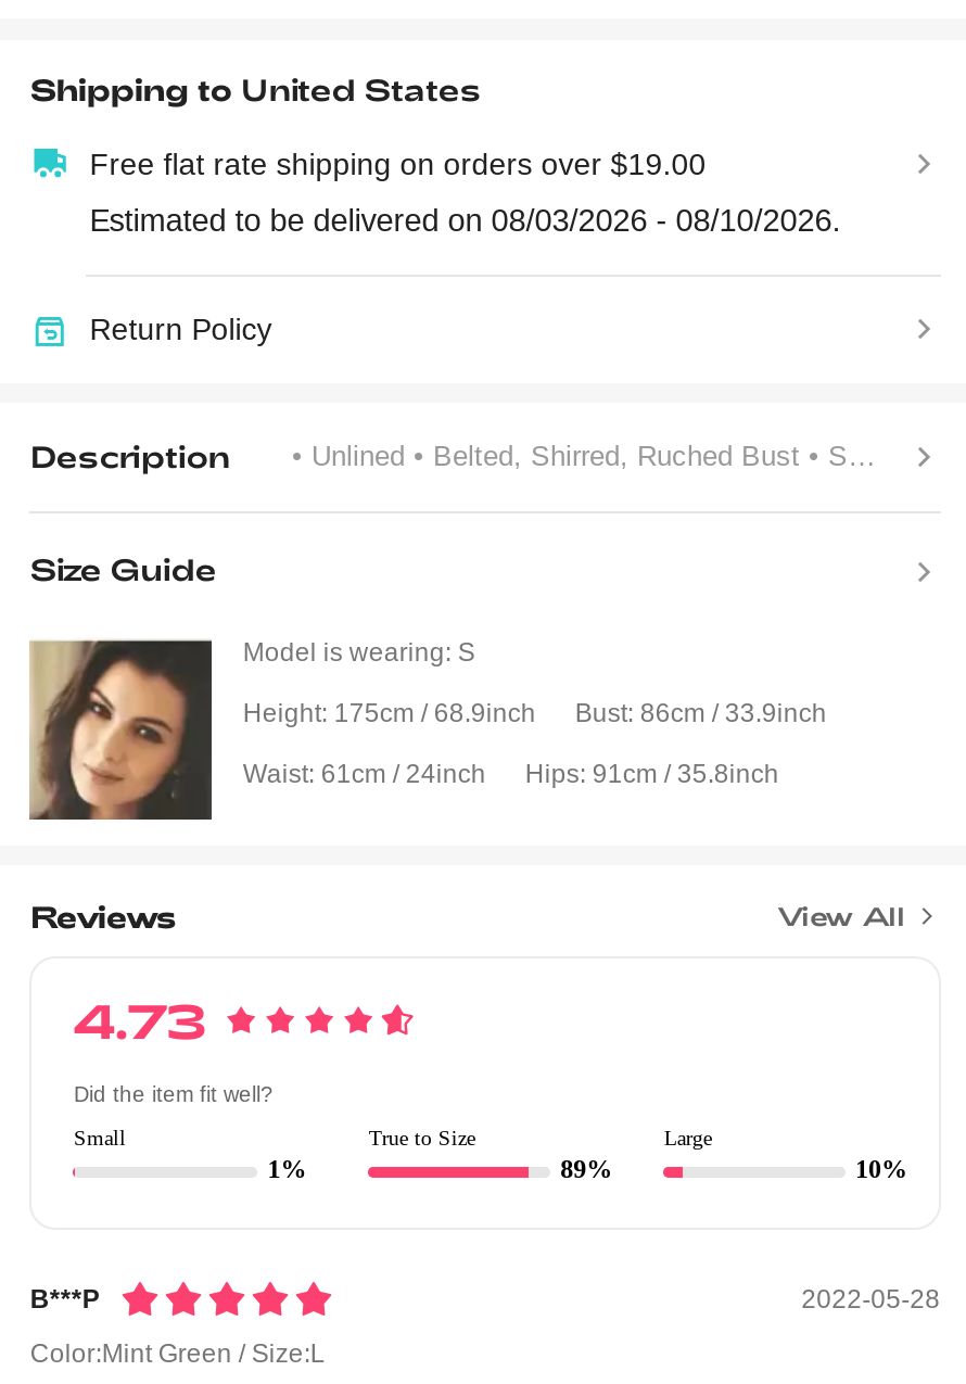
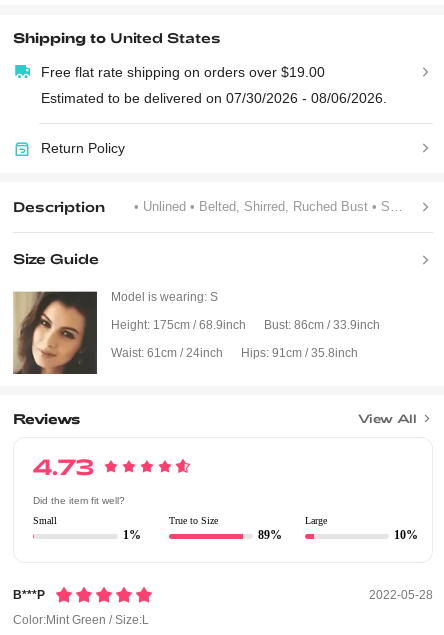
- Estimated to be delivered on 08/03/2026 - 08/10/2026.
+ Estimated to be delivered on 07/30/2026 - 08/06/2026.
